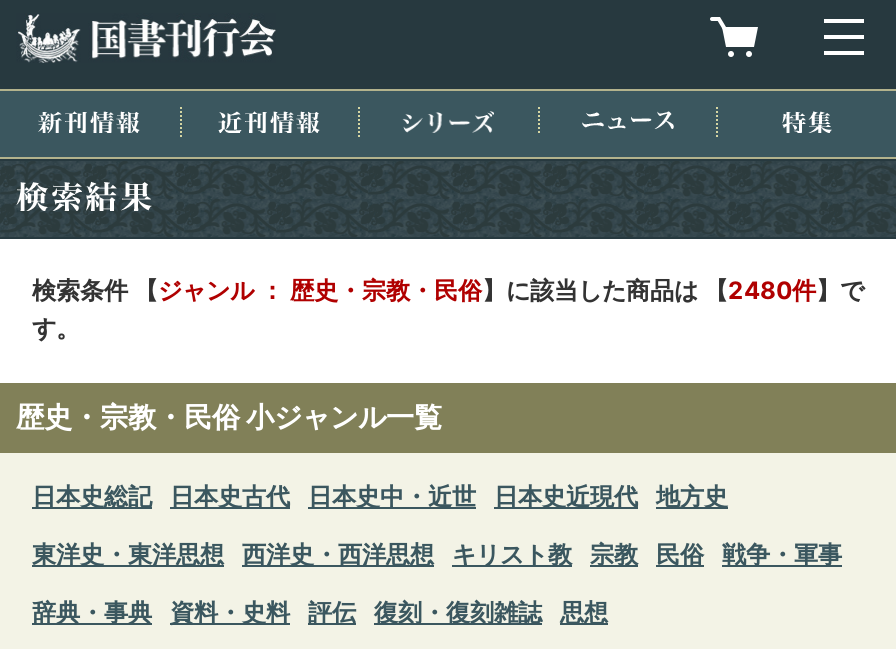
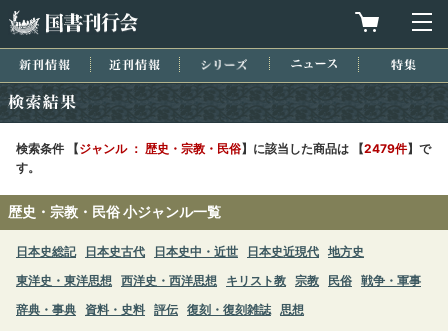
- 検索条件 【ジャンル ： 歴史・宗教・民俗】に該当した商品は 【2480件】で
+ 検索条件 【ジャンル ： 歴史・宗教・民俗】に該当した商品は 【2479件】で
